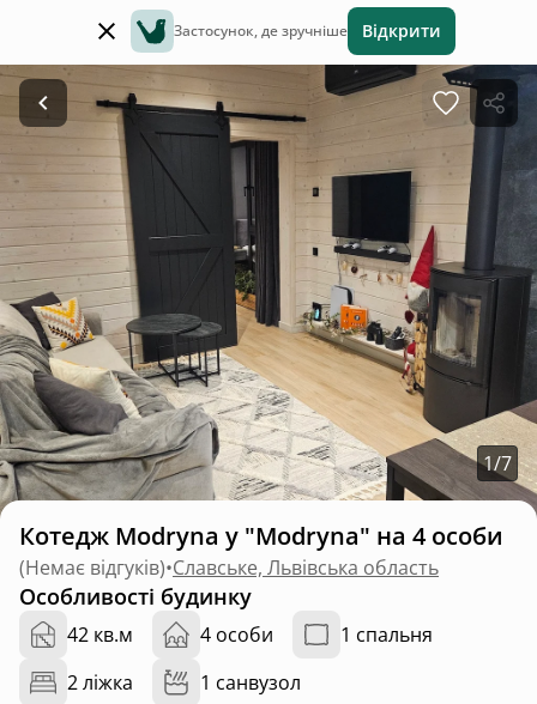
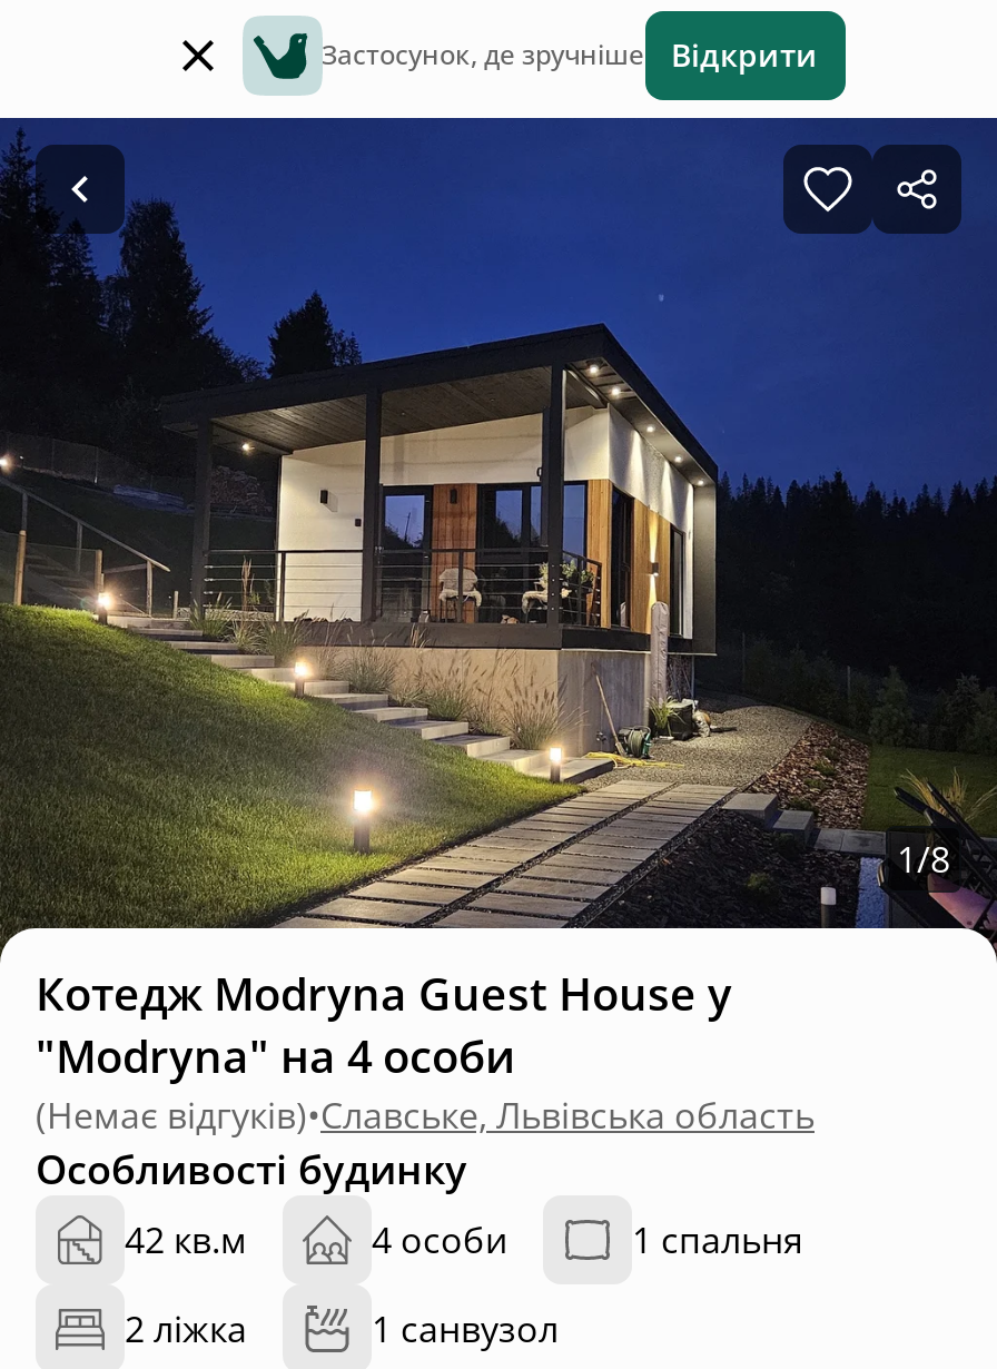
- [image]
- 1/7
+ [image]
+ 1/8

- Котедж Modryna у "Modryna" на 4 особи
+ Котедж Modryna Guest House у
+ "Modryna" на 4 особи
